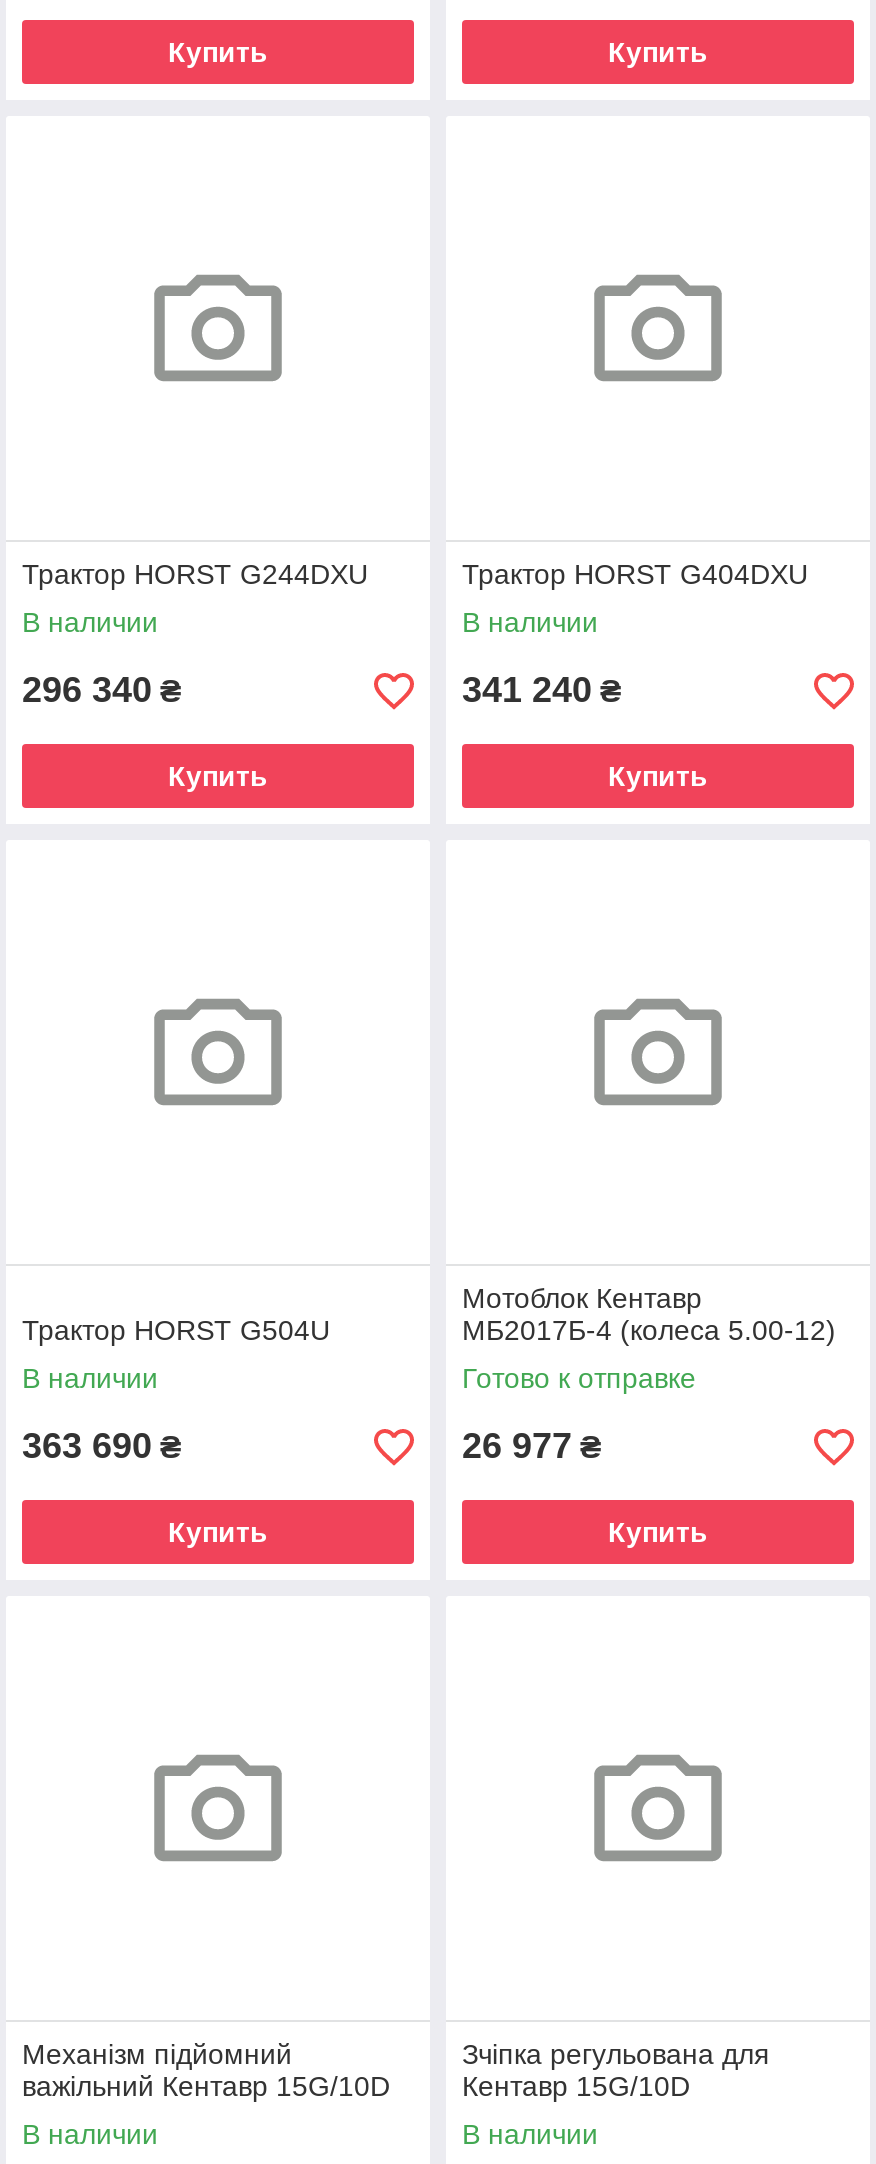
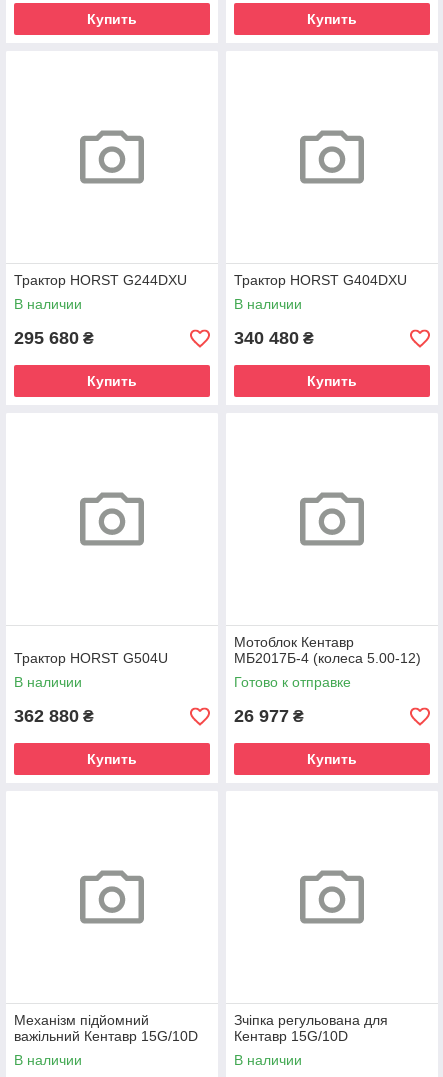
- 296 340 ₴
+ 295 680 ₴

- 341 240 ₴
+ 340 480 ₴

- 363 690 ₴
+ 362 880 ₴
